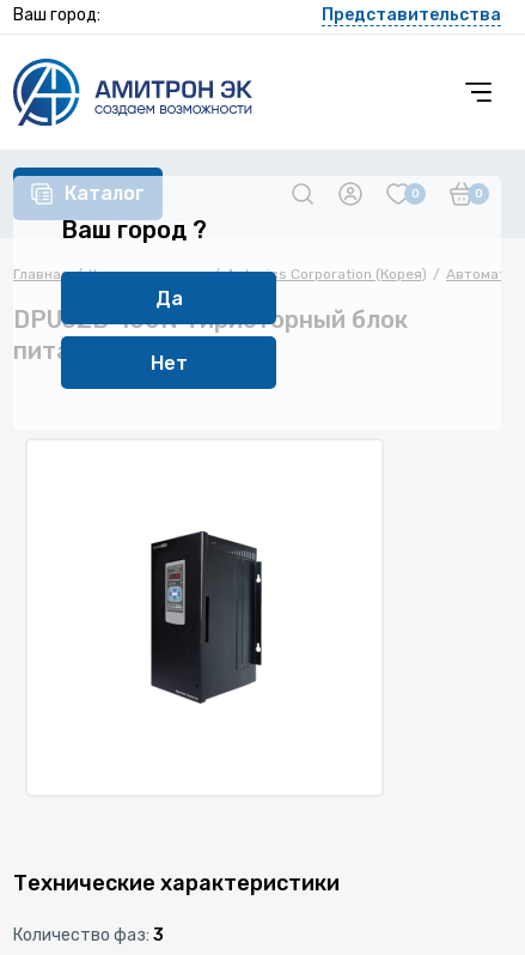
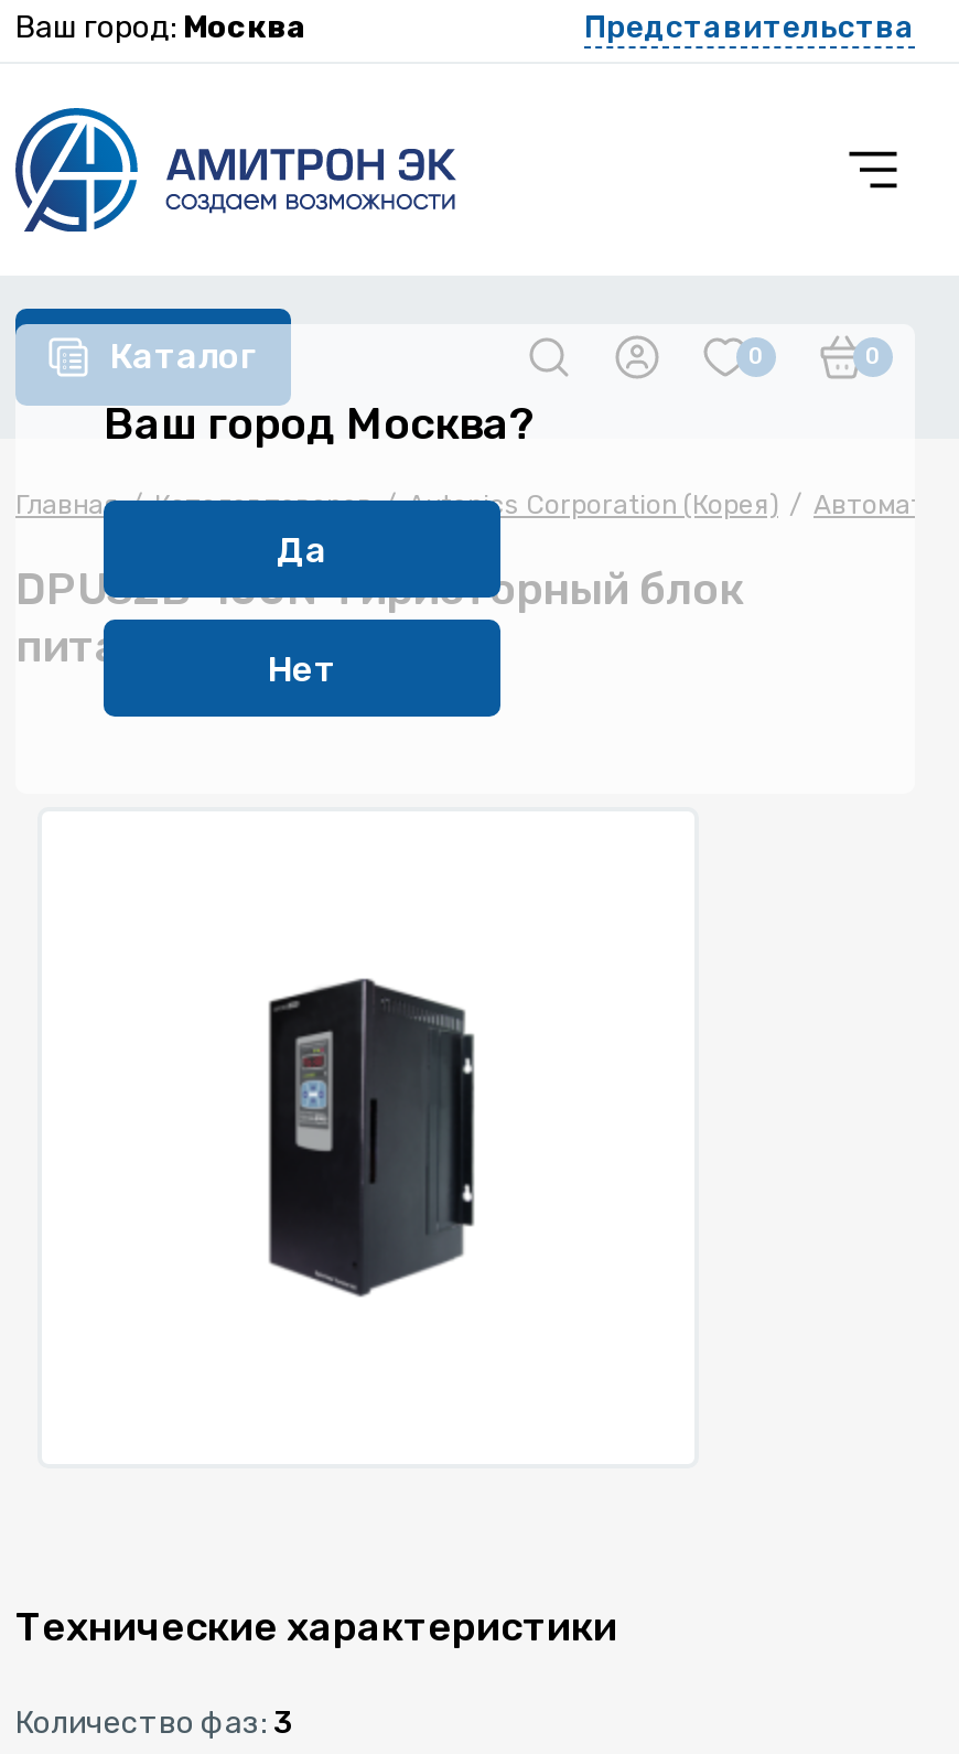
- Ваш город:
+ Ваш город: Москва

- Ваш город ?
+ Ваш город Москва?
